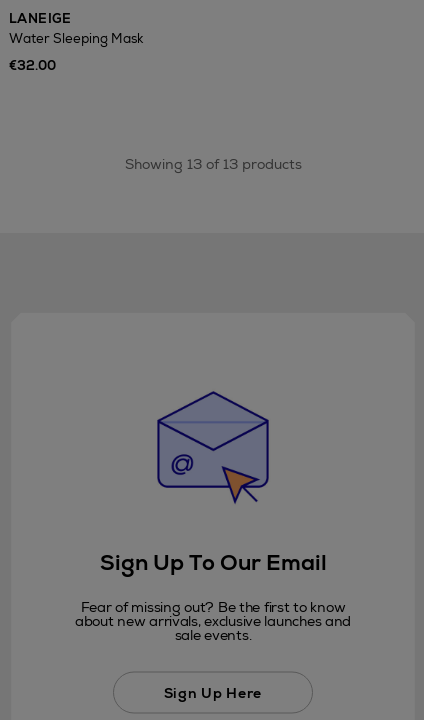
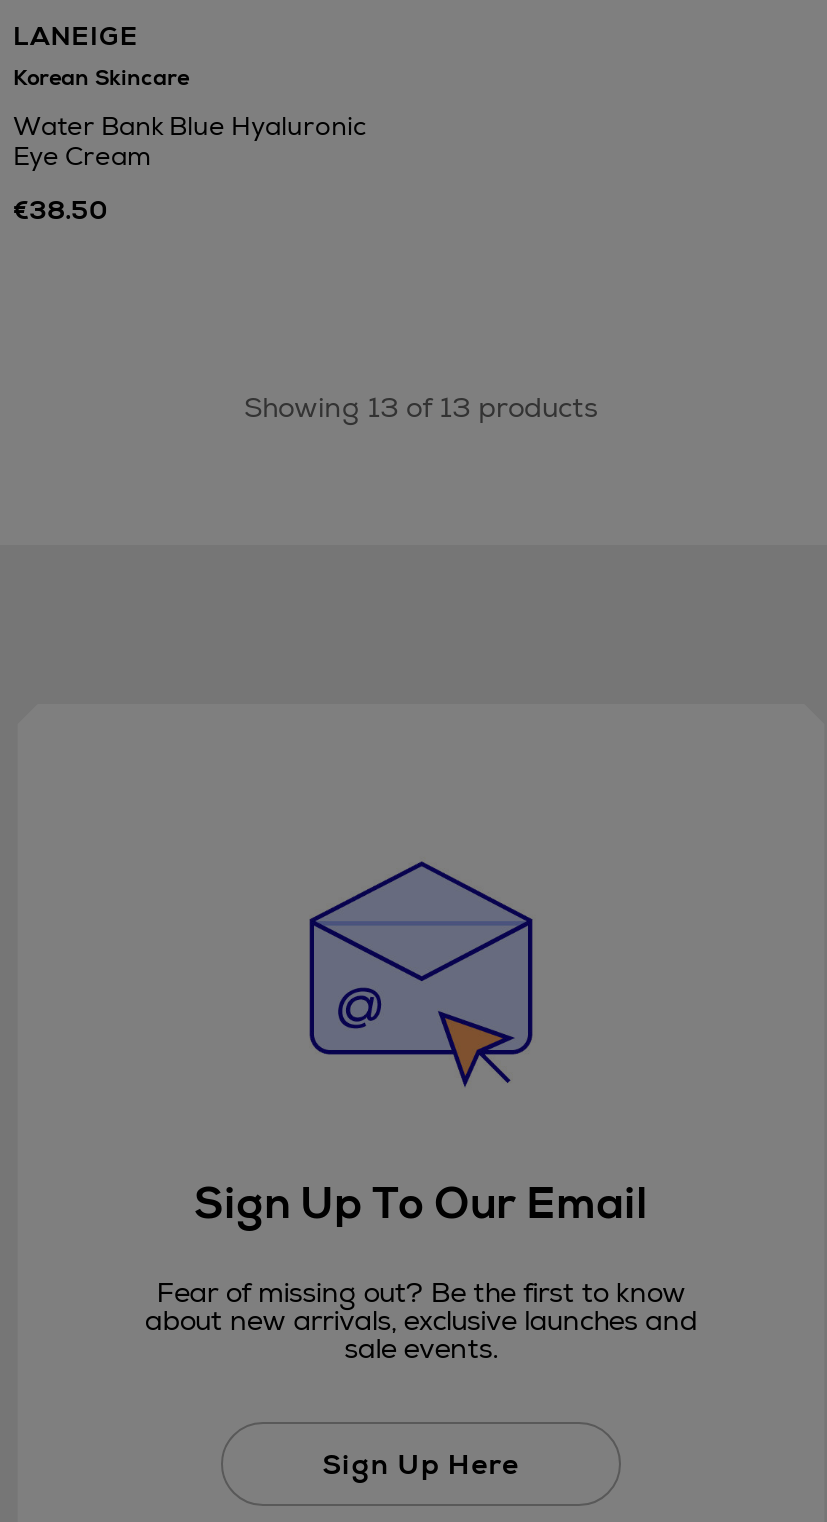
- Water Sleeping Mask
- €32.00
+ Korean Skincare
+ Water Bank Blue Hyaluronic
+ Eye Cream
+ €38.50
